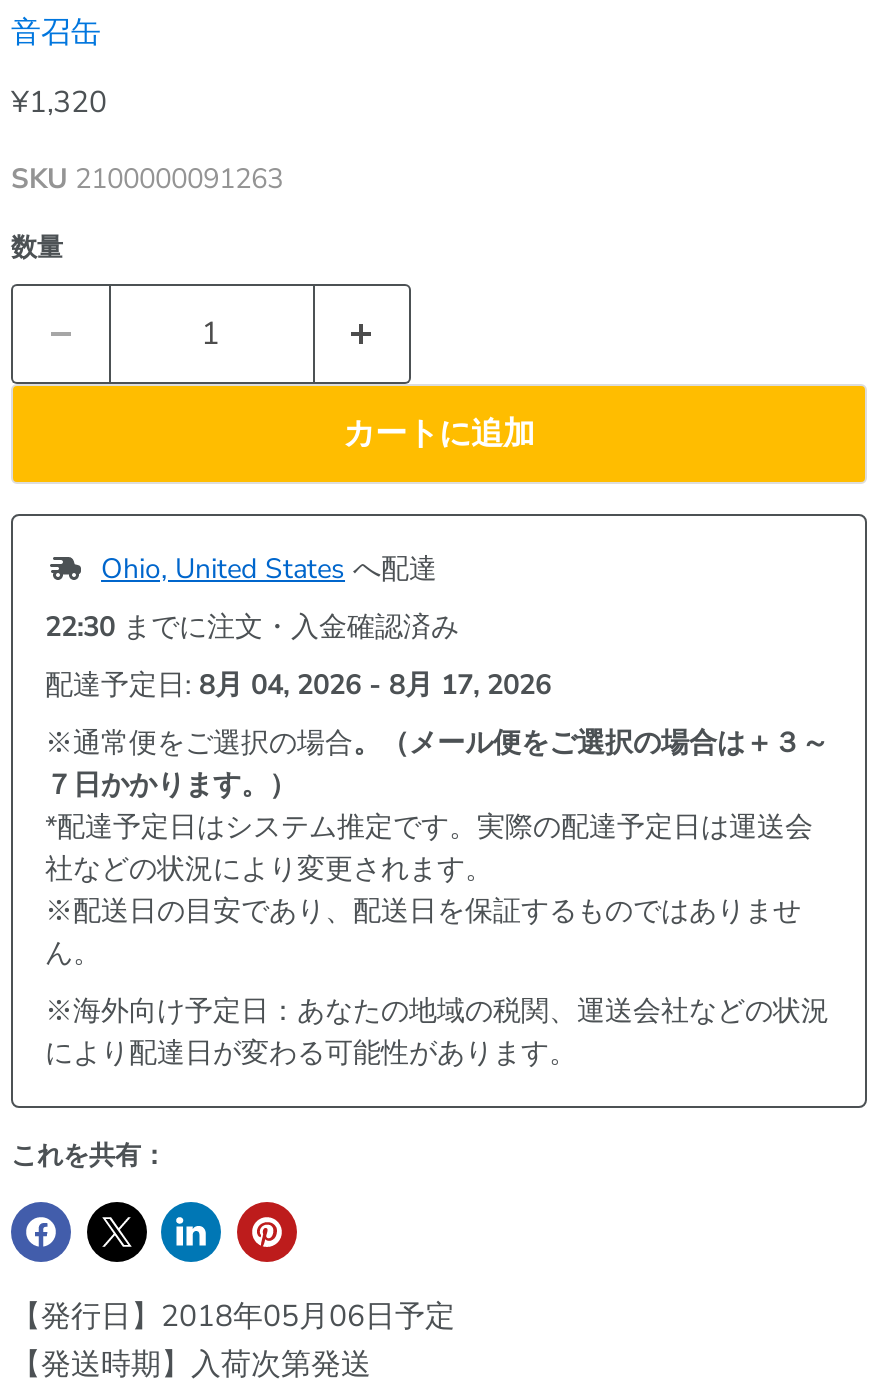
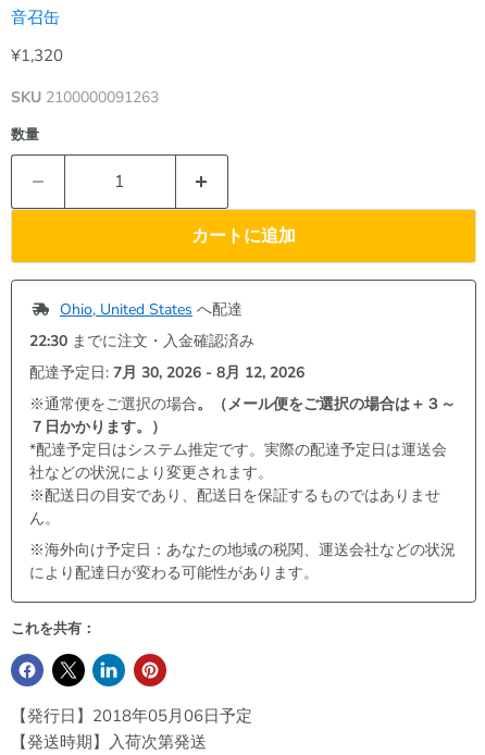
- 配達予定日: 8月 04, 2026 - 8月 17, 2026
+ 配達予定日: 7月 30, 2026 - 8月 12, 2026
